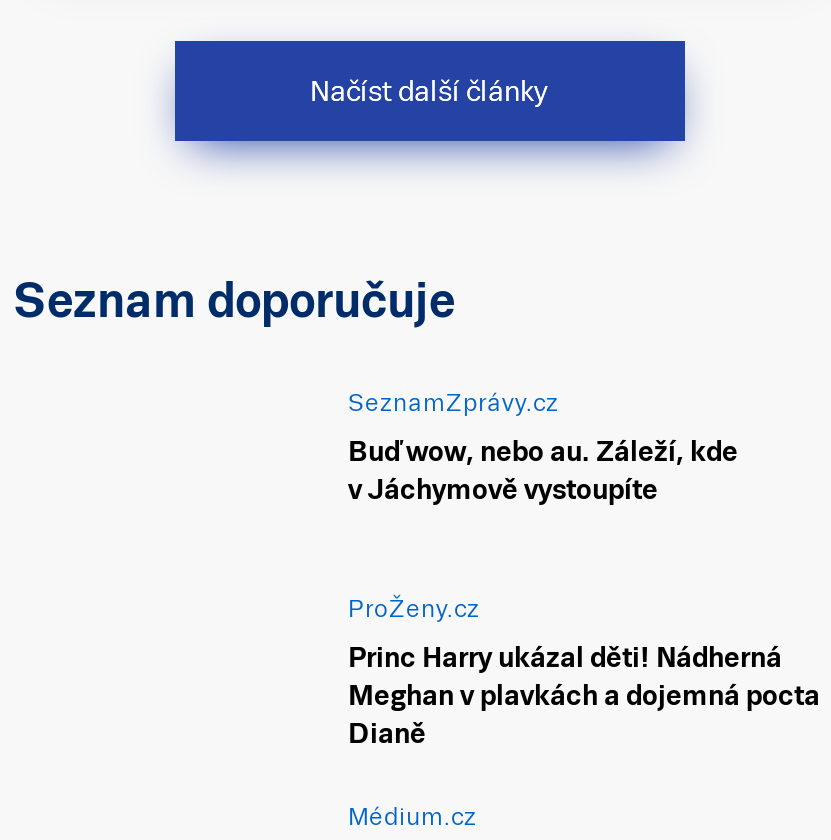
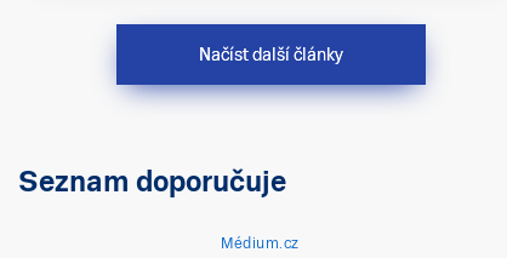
- SeznamZprávy.cz
- Buď wow, nebo au. Záleží, kde
- v Jáchymově vystoupíte

- ProŽeny.cz
- Princ Harry ukázal děti! Nádherná
- Meghan v plavkách a dojemná pocta
- Dianě
